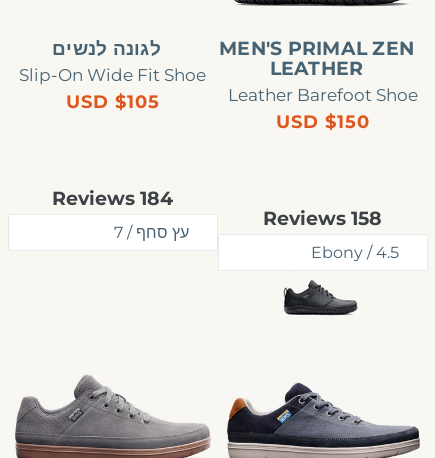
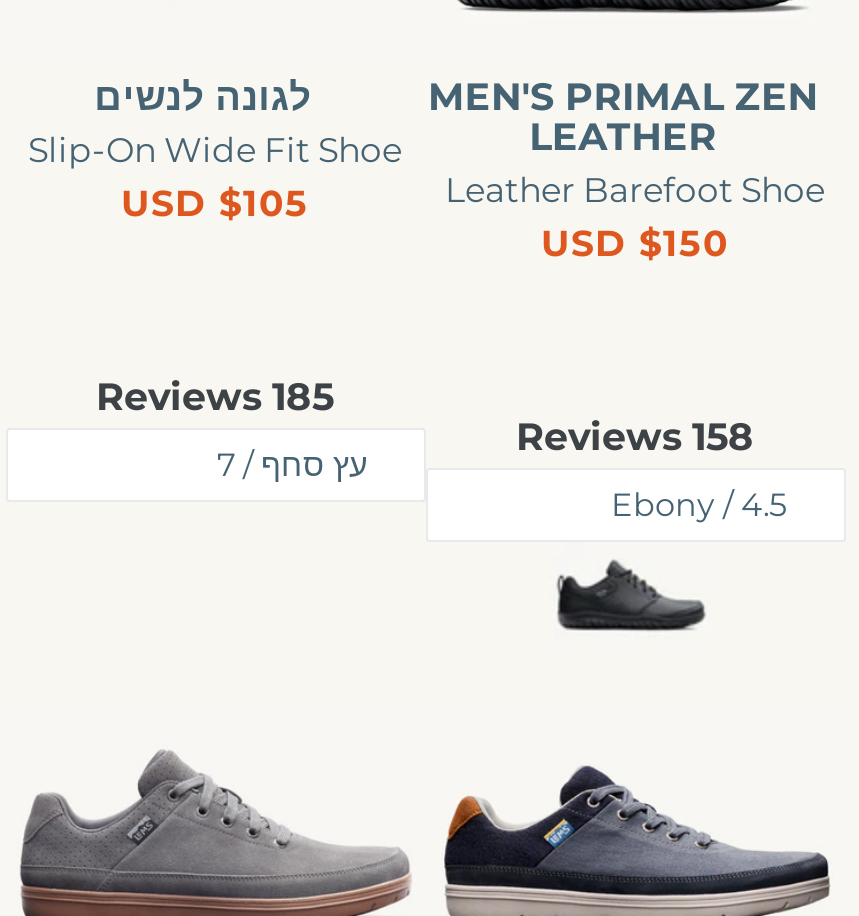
- 184
+ 185
